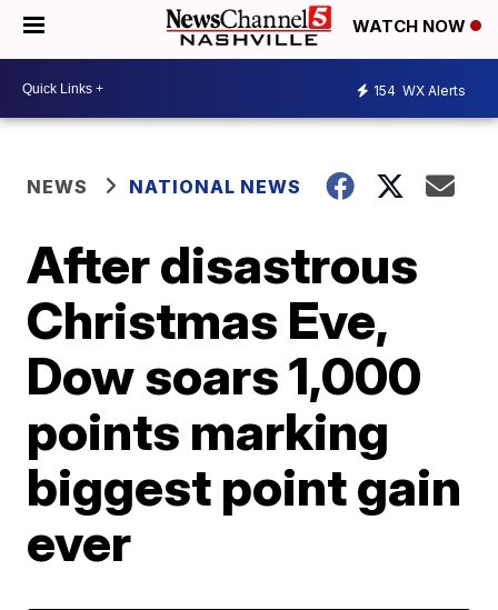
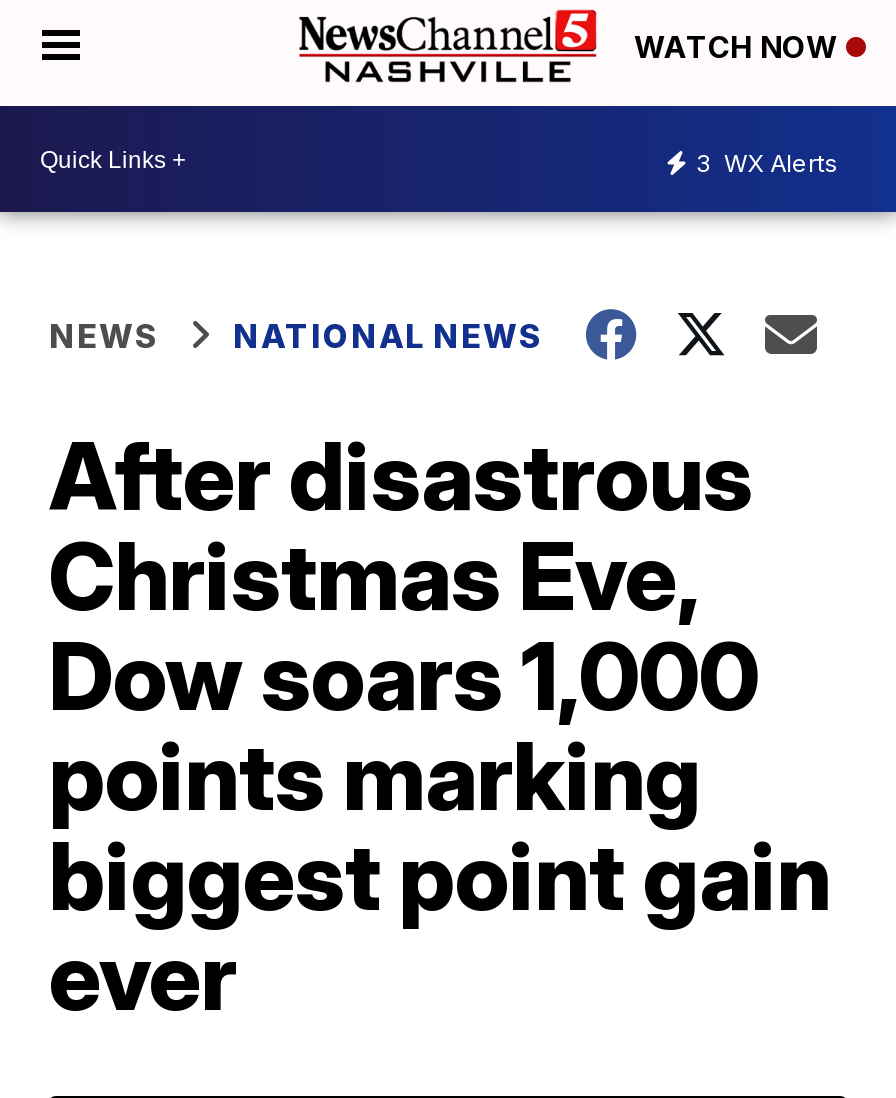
- 154 WX Alerts
+ 3 WX Alerts
